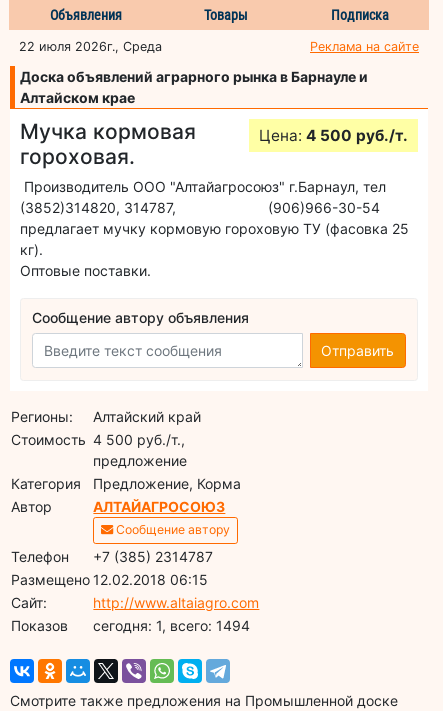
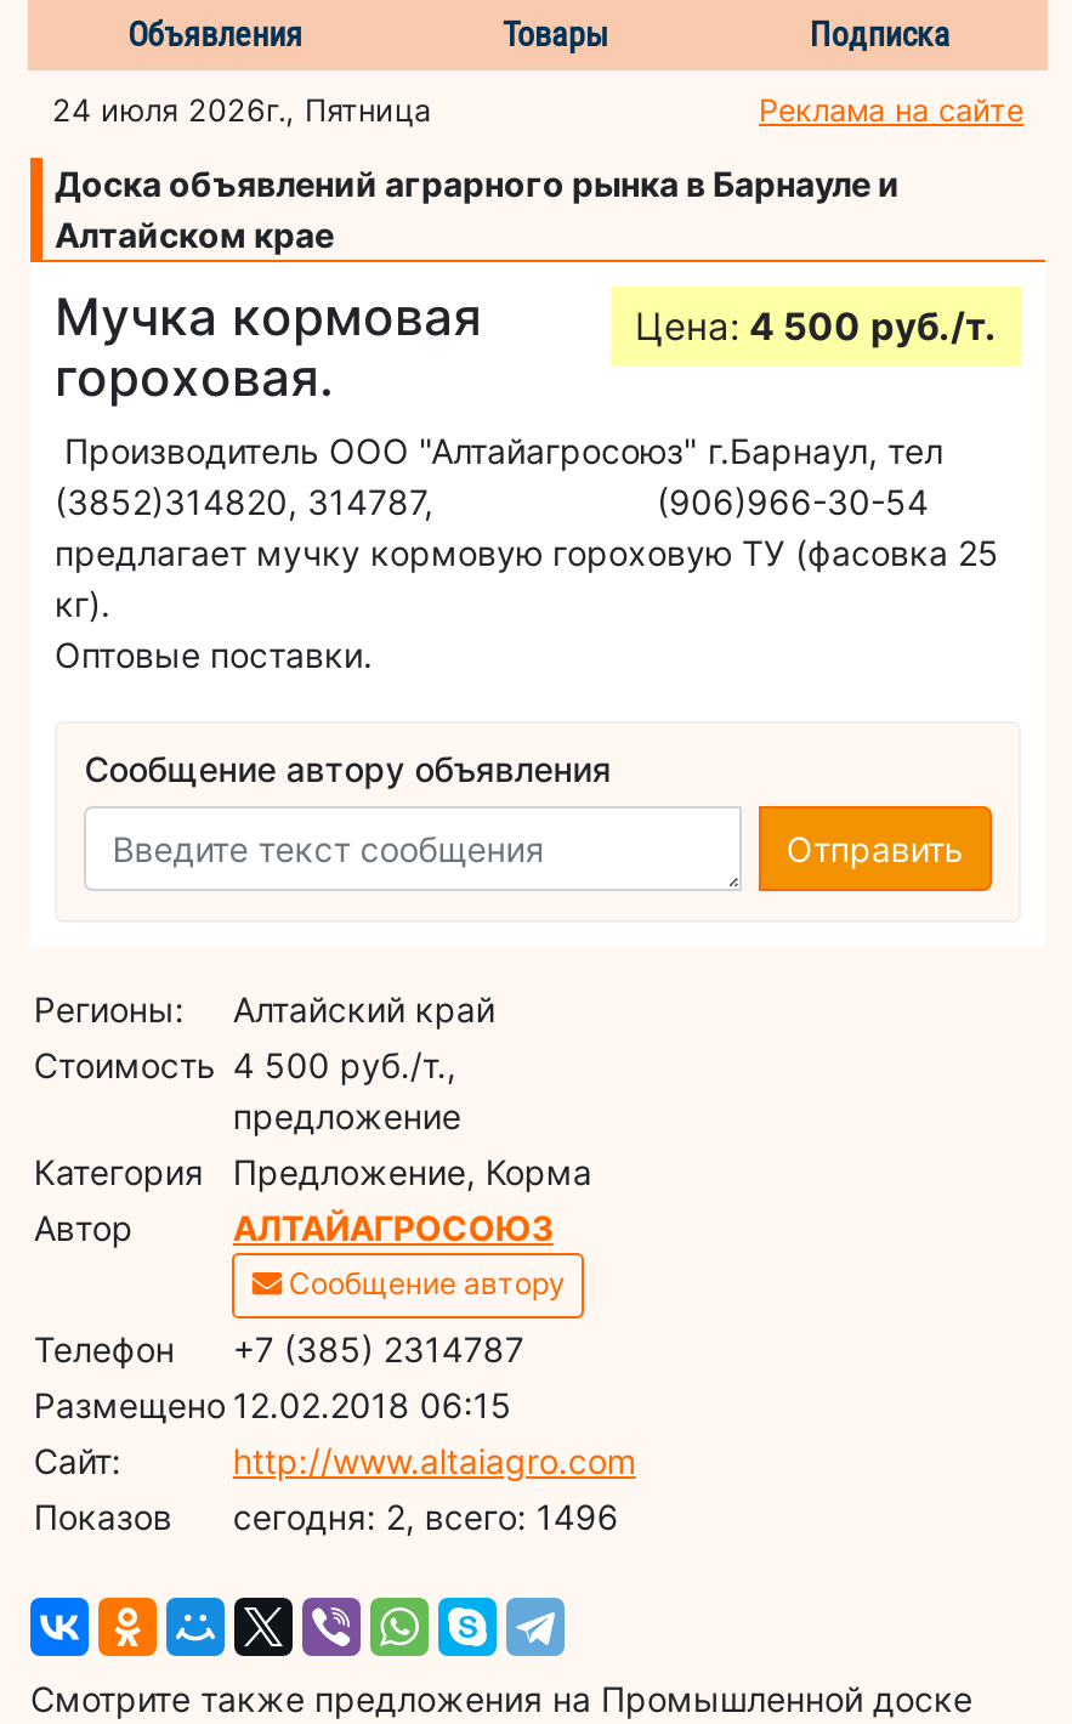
- 22 июля 2026г., Среда
+ 24 июля 2026г., Пятница

- cегодня: 1, всего: 1494
+ cегодня: 2, всего: 1496
